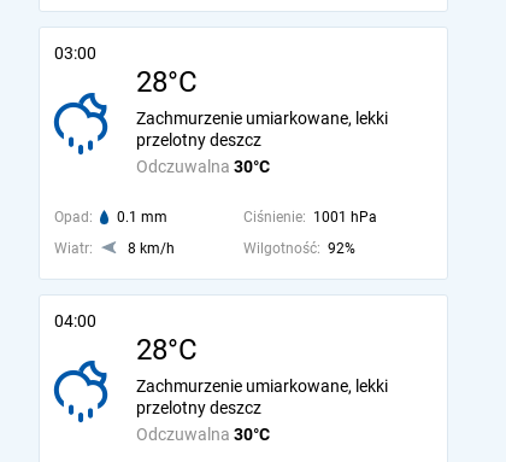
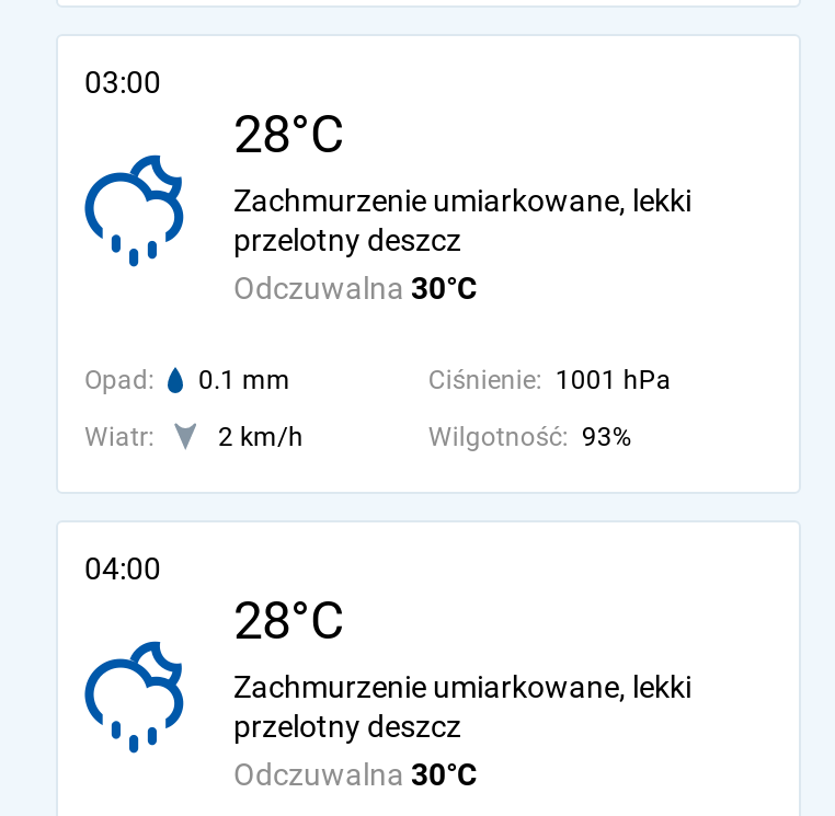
- 8 km/h
+ 2 km/h

- Wilgotność: 92%
+ Wilgotność: 93%
